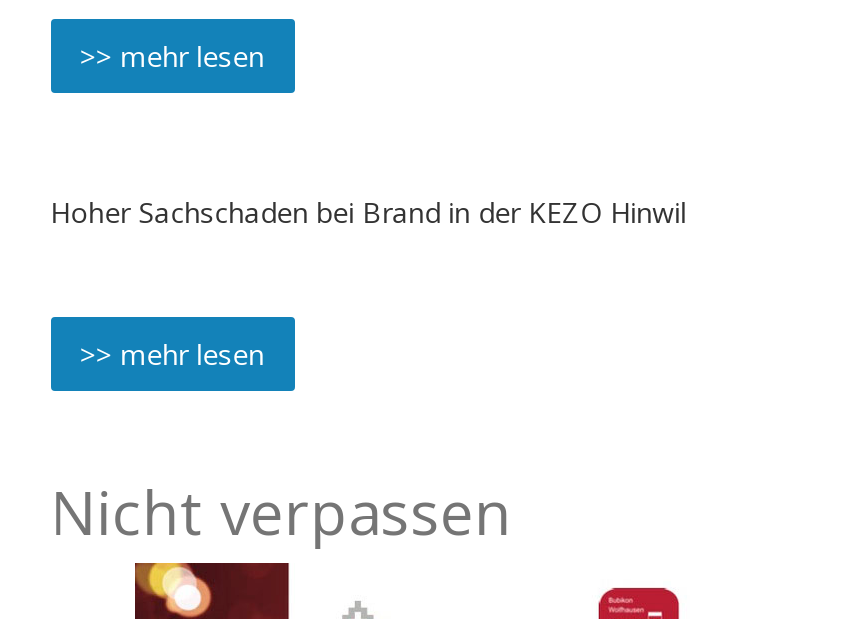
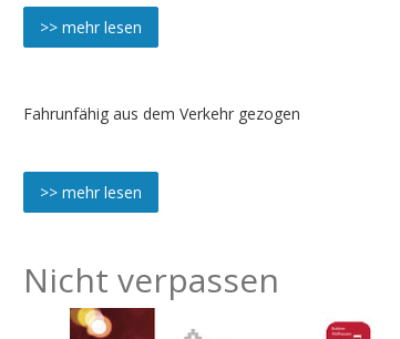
- Hoher Sachschaden bei Brand in der KEZO Hinwil
+ Fahrunfähig aus dem Verkehr gezogen
